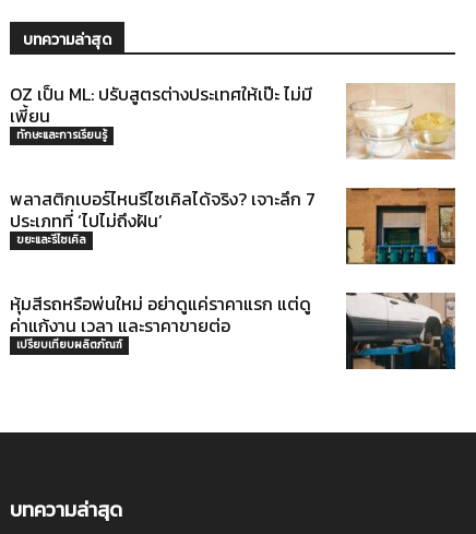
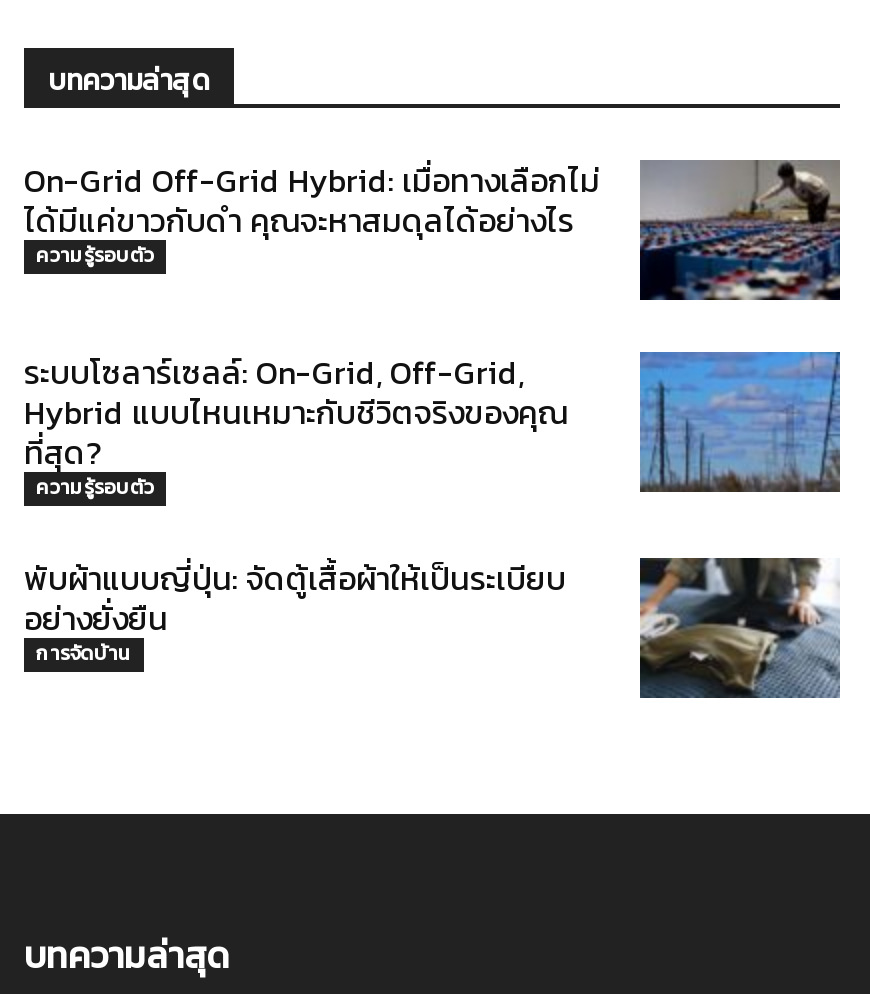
- [image]
- OZ เป็น ML: ปรับสูตรต่างประเทศให้เป๊ะ ไม่มี
- เพี้ยน
- ทักษะและการเรียนรู้
+ [image]
+ On-Grid Off-Grid Hybrid: เมื่อทางเลือกไม่
+ ได้มีแค่ขาวกับดำ คุณจะหาสมดุลได้อย่างไร
+ ความรู้รอบตัว

- [image]
- พลาสติกเบอร์ไหนรีไซเคิลได้จริง? เจาะลึก 7
- ประเภทที่ ‘ไปไม่ถึงฝัน’
- ขยะและรีไซเคิล
+ [image]
+ ระบบโซลาร์เซลล์: On-Grid, Off-Grid,
+ Hybrid แบบไหนเหมาะกับชีวิตจริงของคุณ
+ ที่สุด?
+ ความรู้รอบตัว

- [image]
- หุ้มสีรถหรือพ่นใหม่ อย่าดูแค่ราคาแรก แต่ดู
- ค่าแก้งาน เวลา และราคาขายต่อ
- เปรียบเทียบผลิตภัณฑ์
+ [image]
+ พับผ้าแบบญี่ปุ่น: จัดตู้เสื้อผ้าให้เป็นระเบียบ
+ อย่างยั่งยืน
+ การจัดบ้าน
